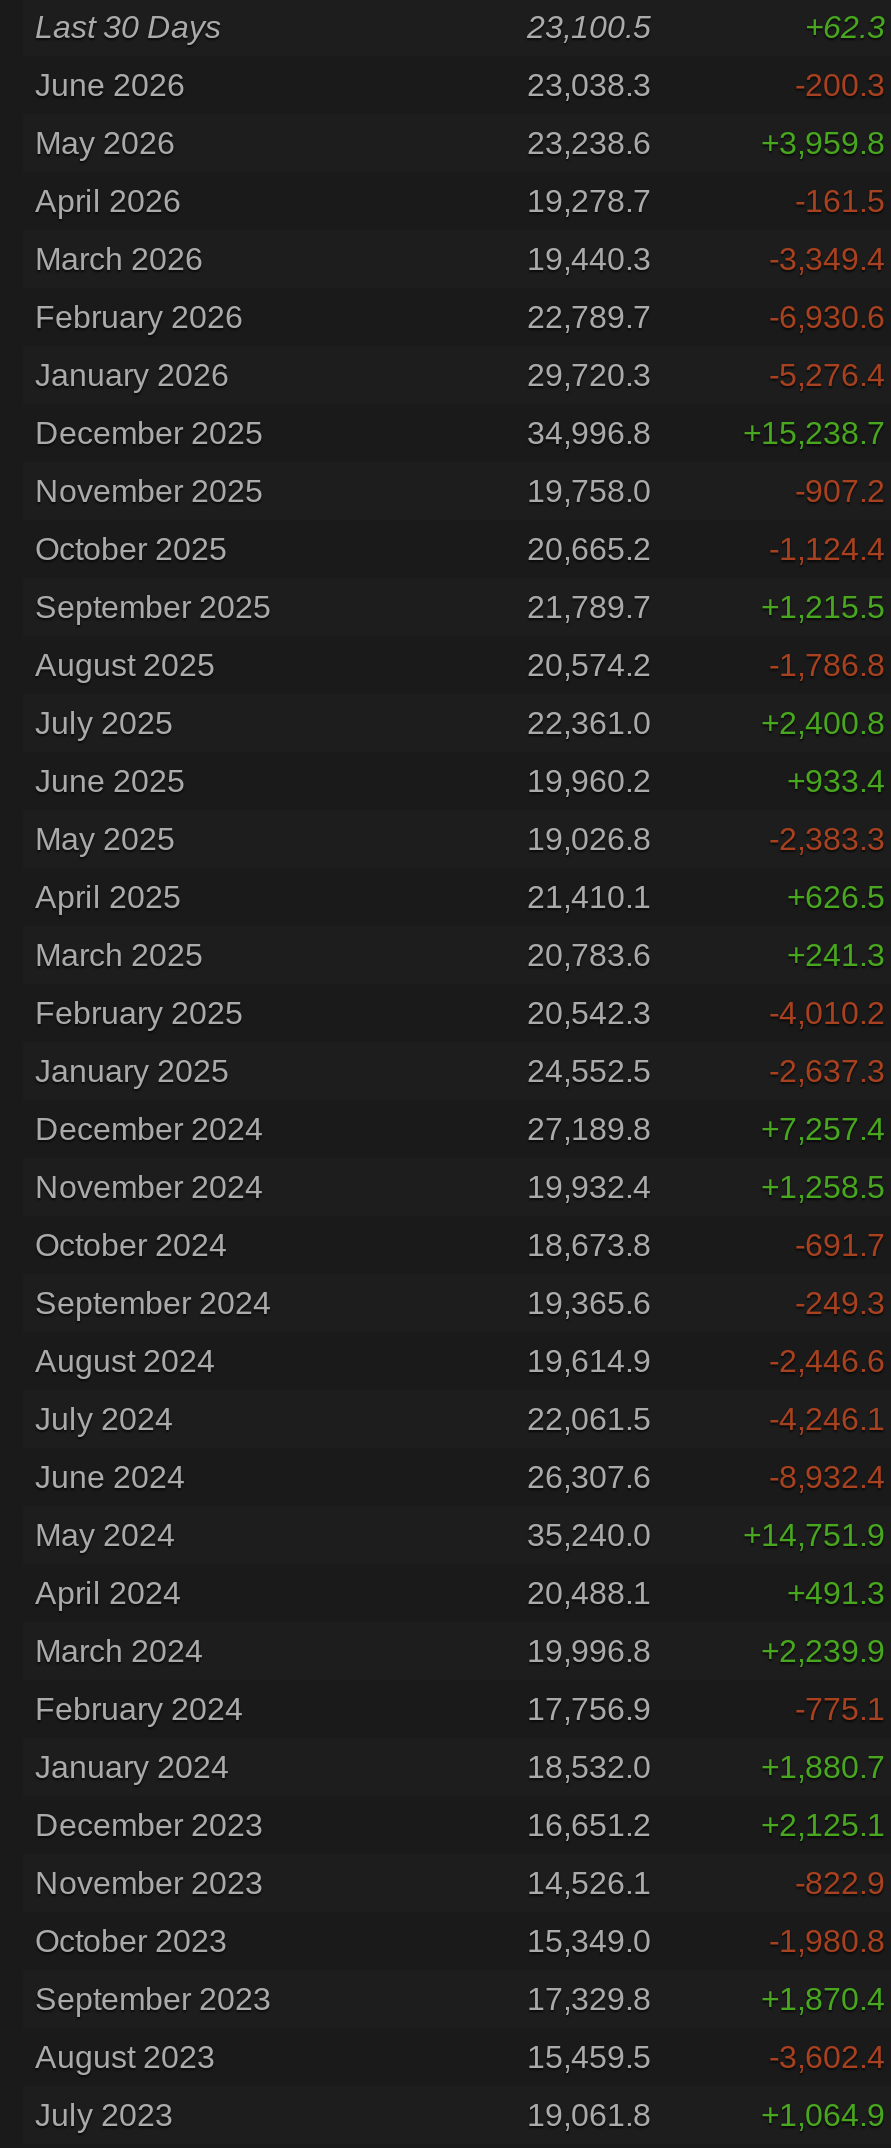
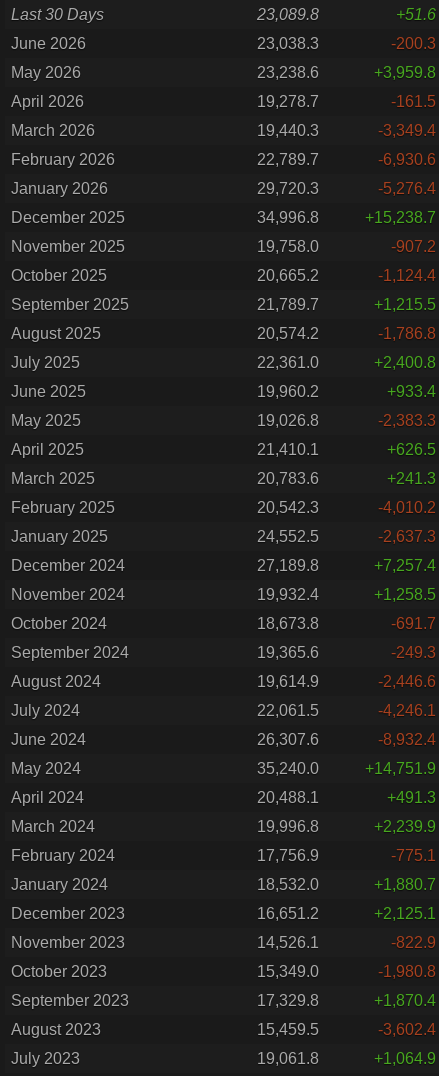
- 23,100.5
+ 23,089.8

- +62.3
+ +51.6
